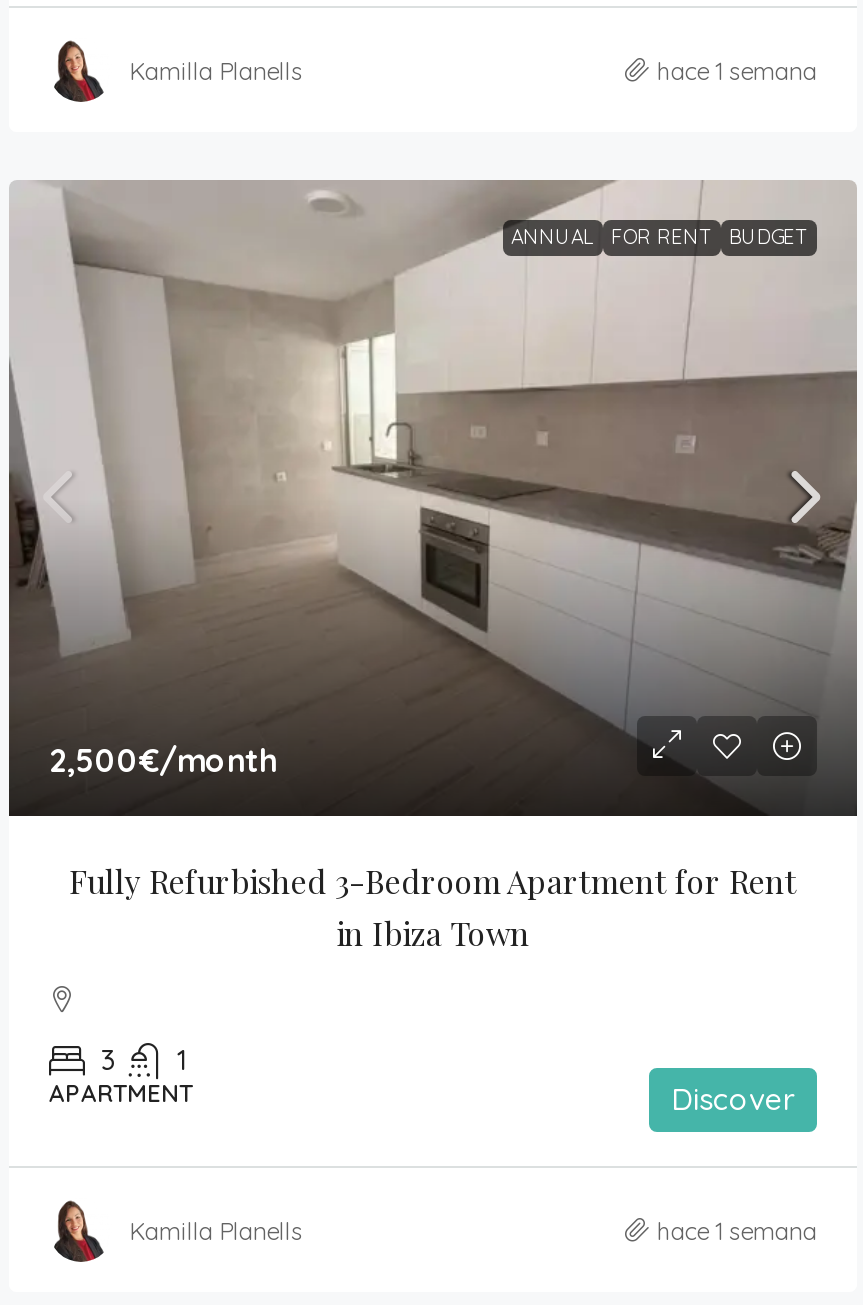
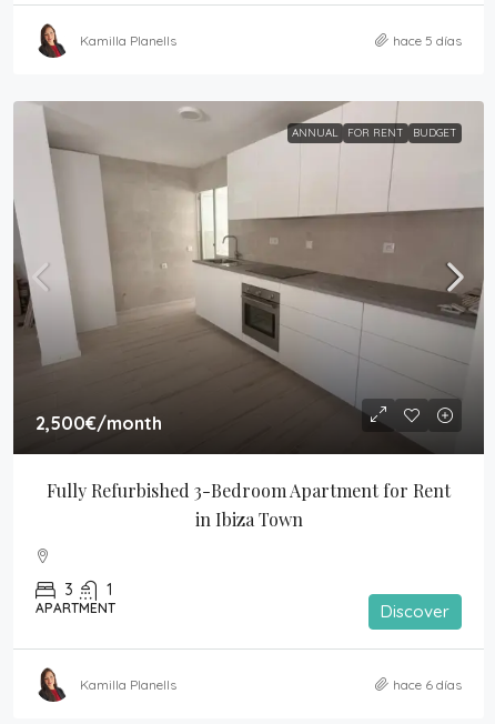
- hace 1 semana
+ hace 5 días

- hace 1 semana
+ hace 6 días
